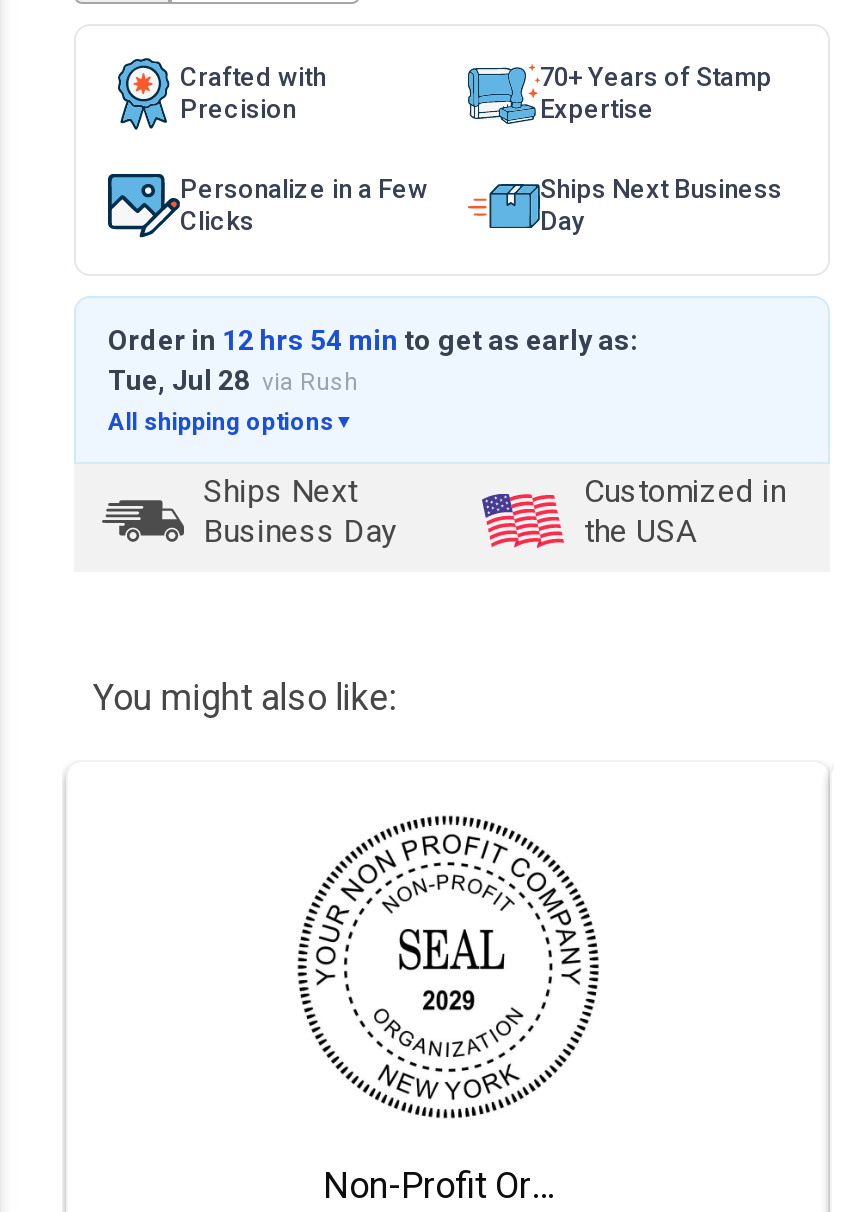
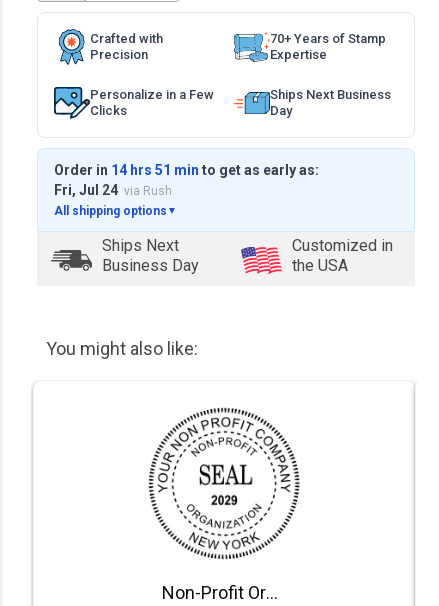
- Order in 12 hrs 54 min to get as early as:
+ Order in 14 hrs 51 min to get as early as:

- Tue, Jul 28 via Rush
+ Fri, Jul 24 via Rush
